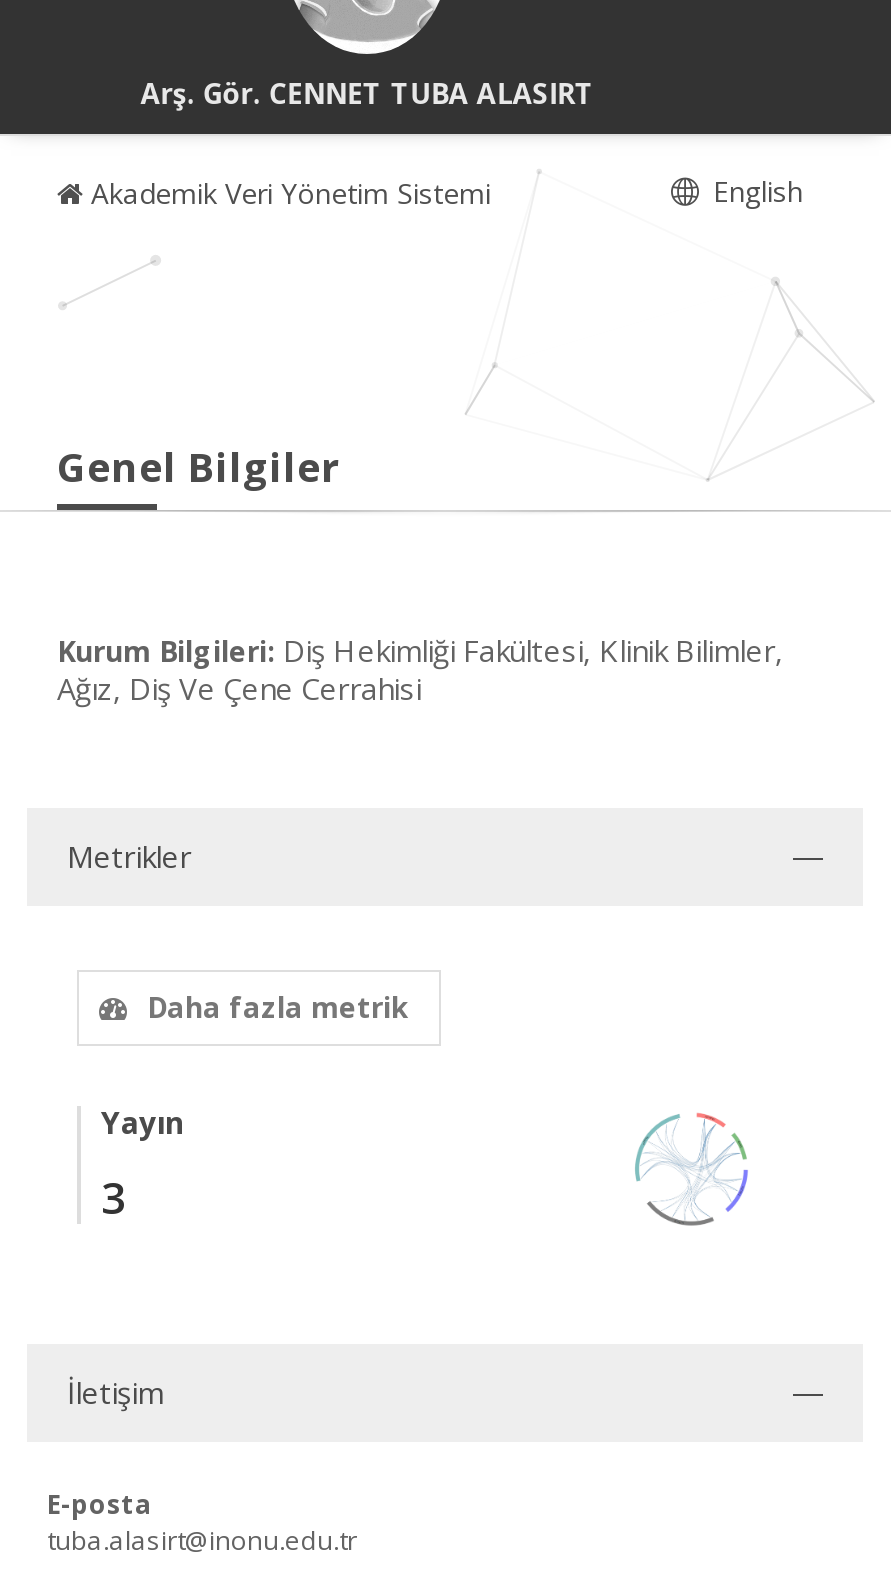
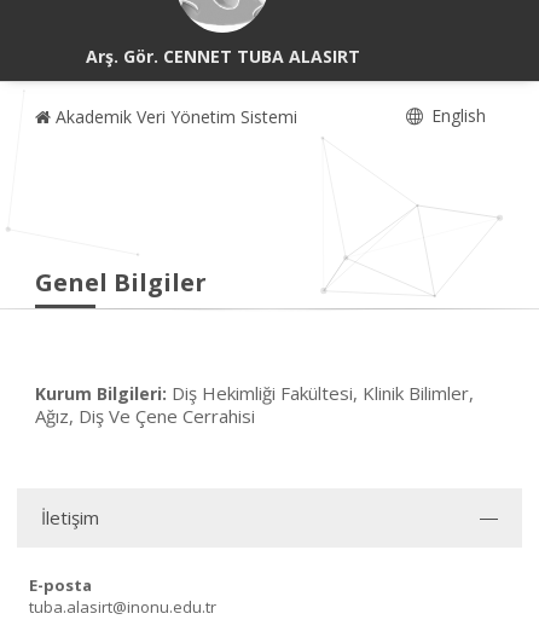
- Metrikler

- Daha fazla metrik
- Yayın
- 3

- [image]
